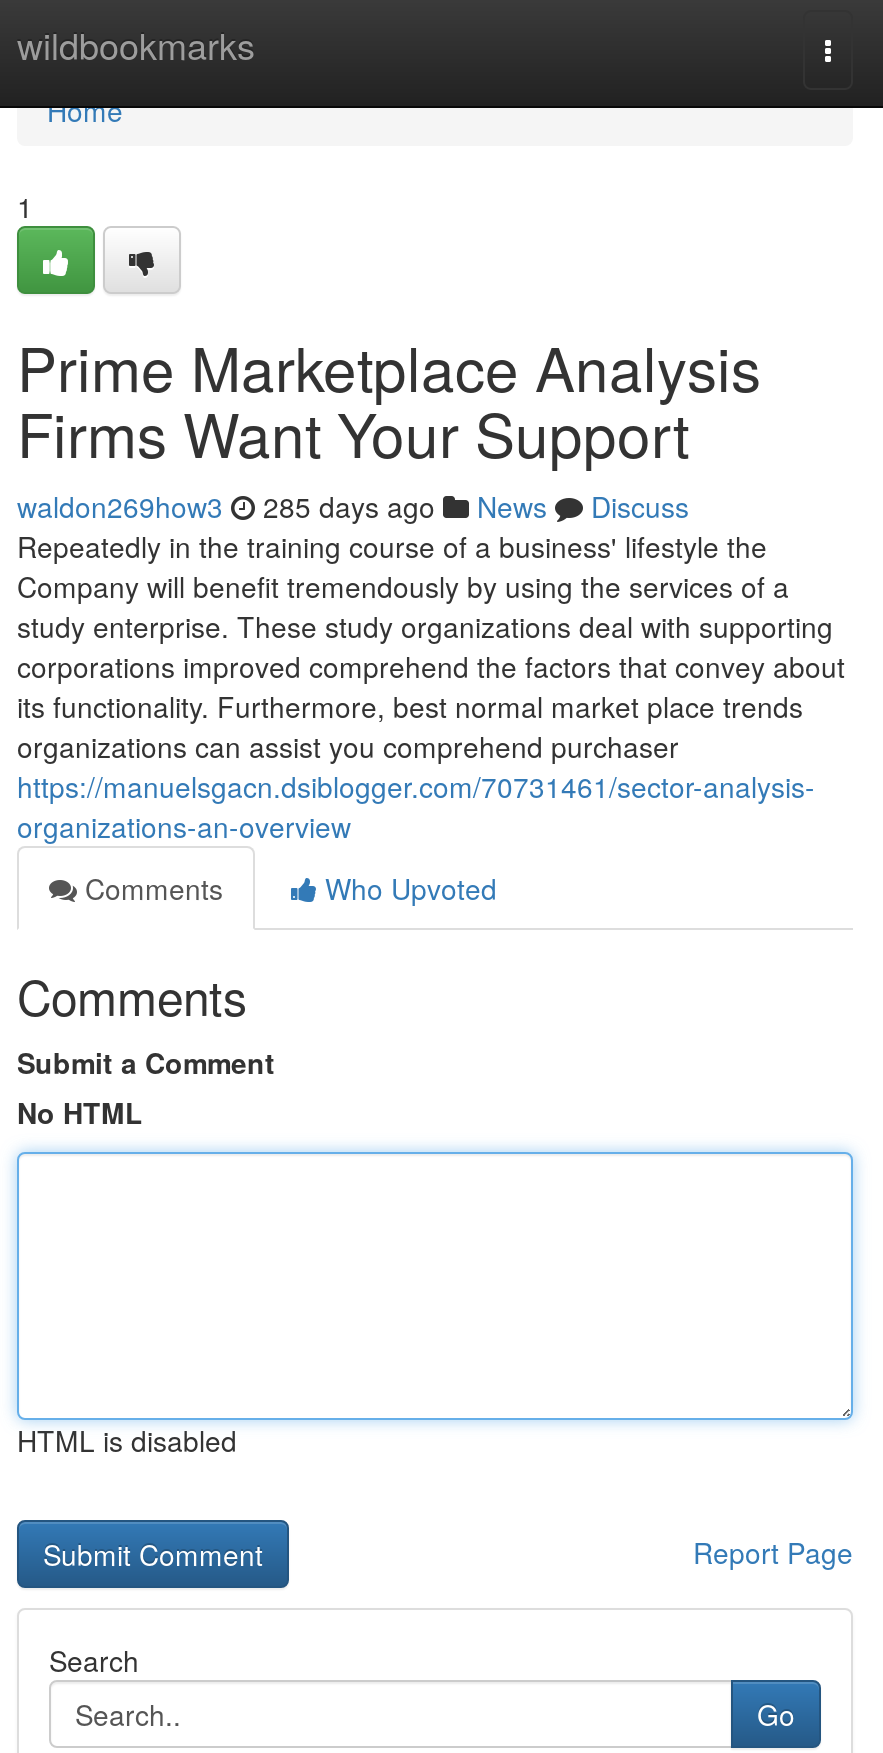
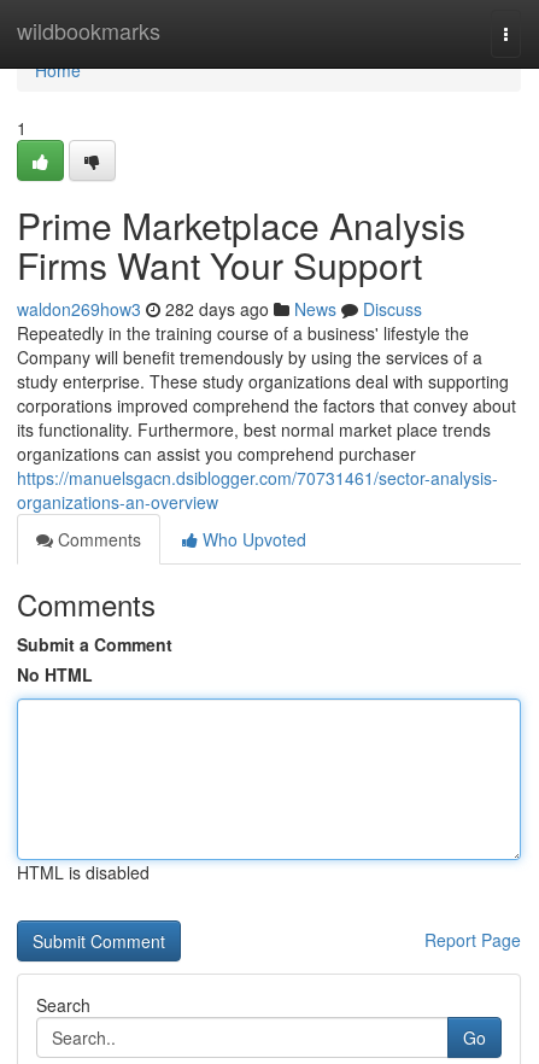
- waldon269how3 285 days ago News Discuss
+ waldon269how3 282 days ago News Discuss
